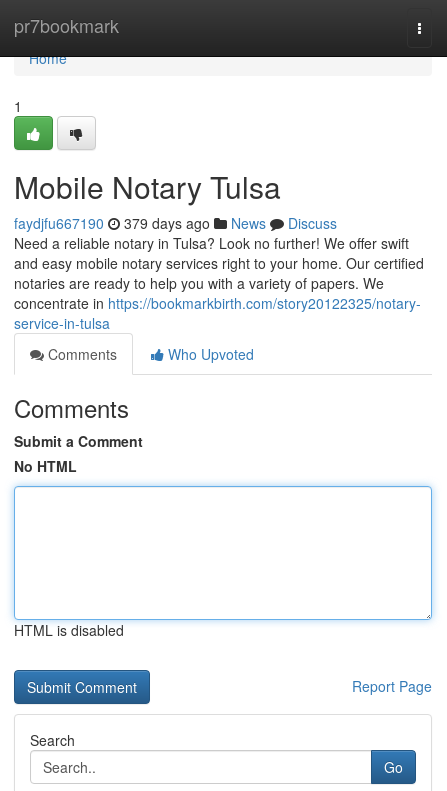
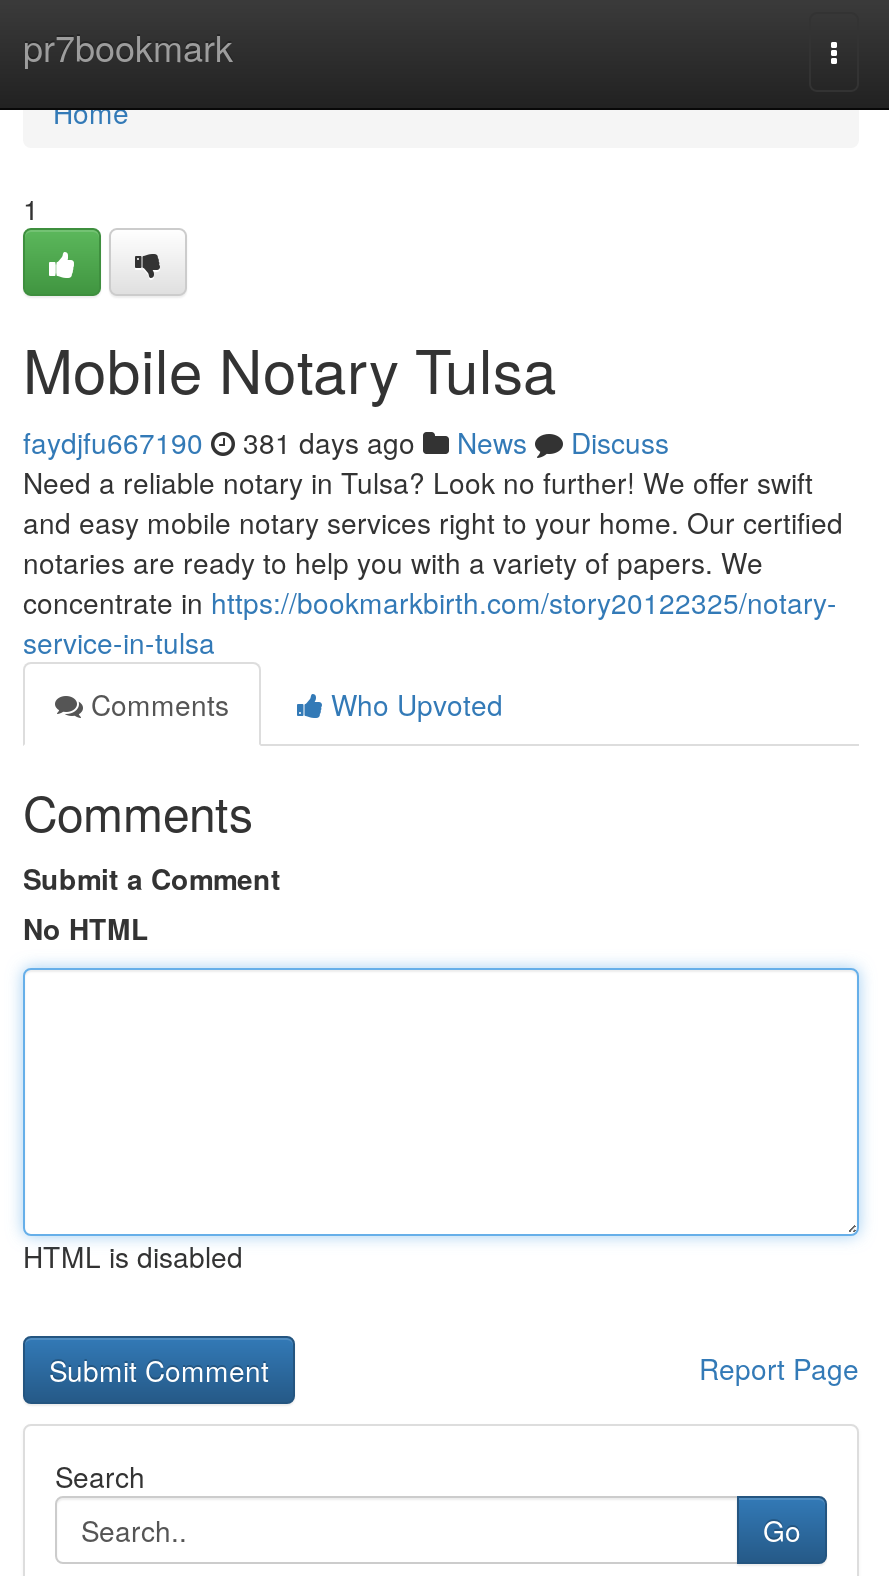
- faydjfu667190 379 days ago News Discuss
+ faydjfu667190 381 days ago News Discuss
